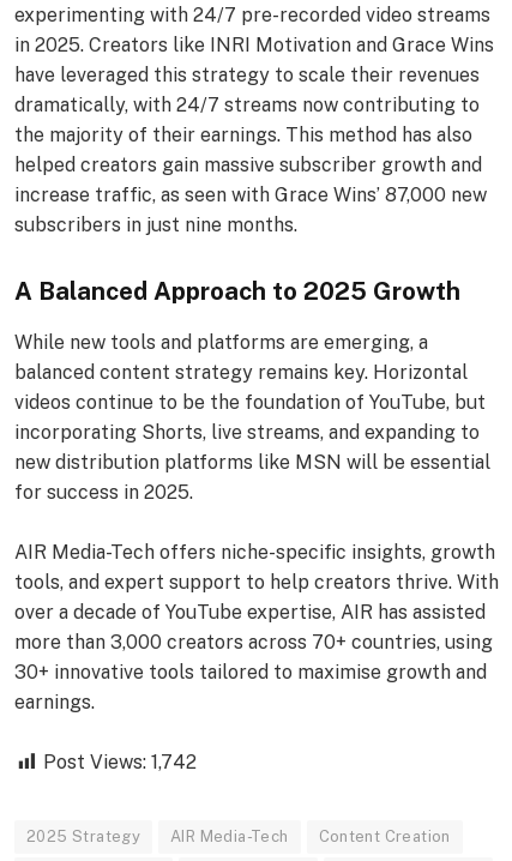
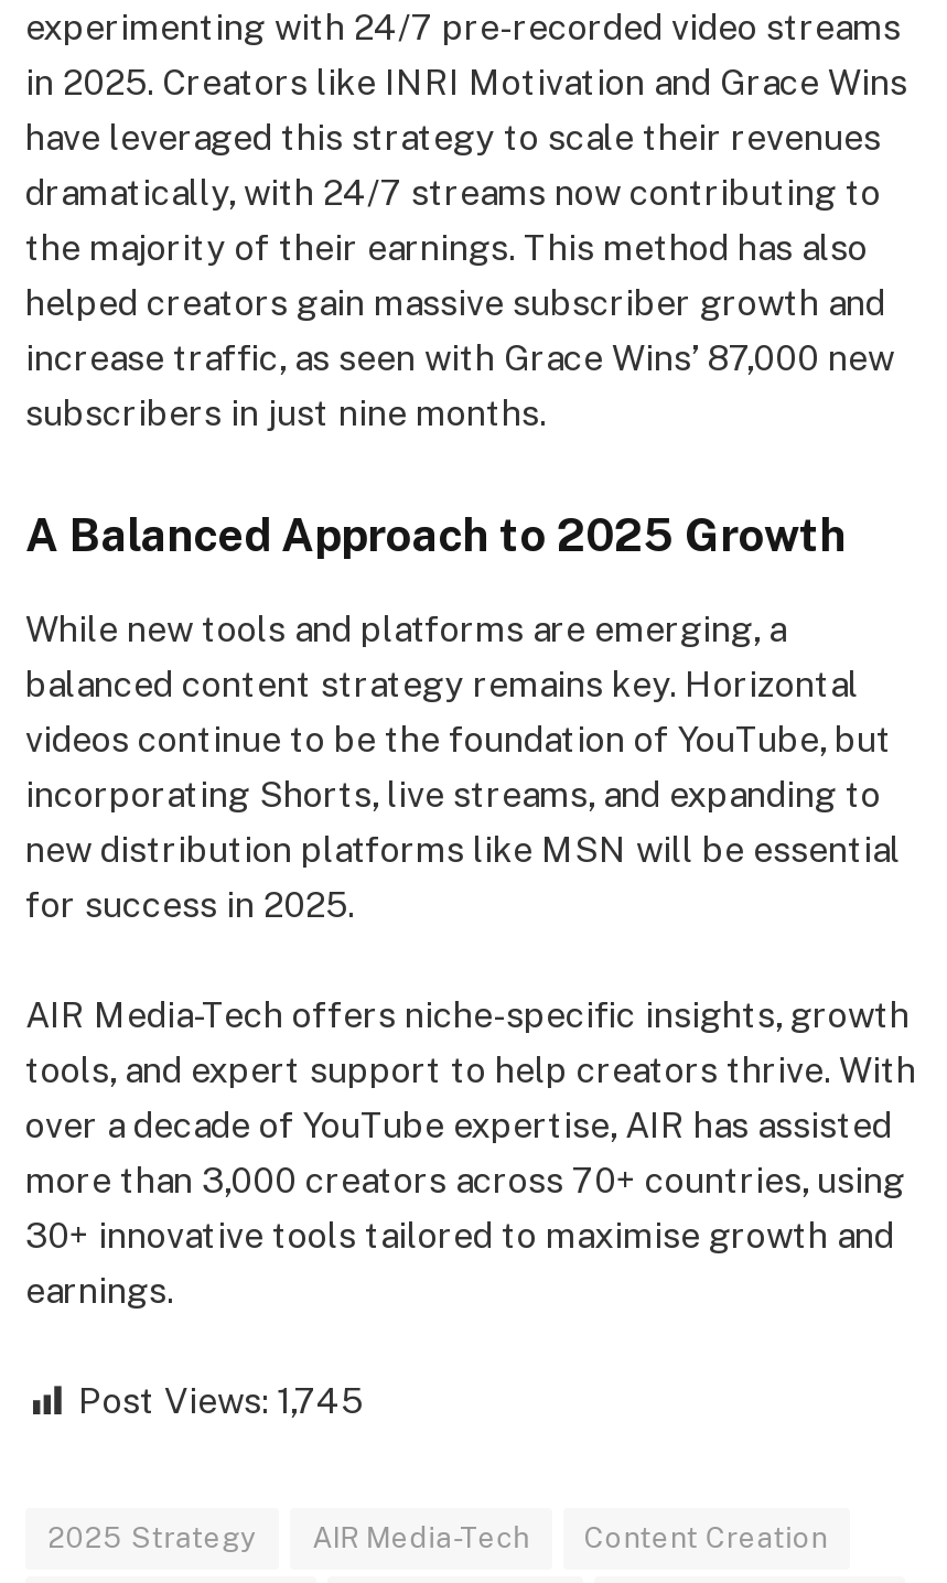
- Post Views: 1,742
+ Post Views: 1,745
